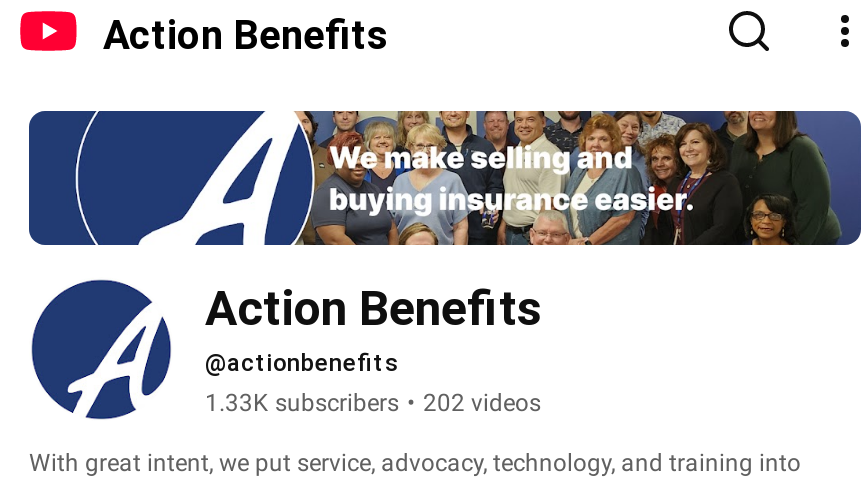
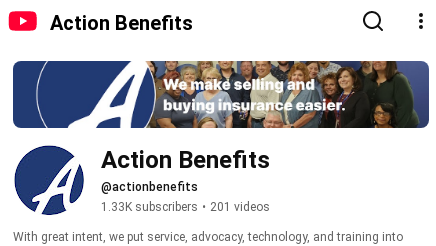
- 1.33K subscribers • 202 videos
+ 1.33K subscribers • 201 videos
